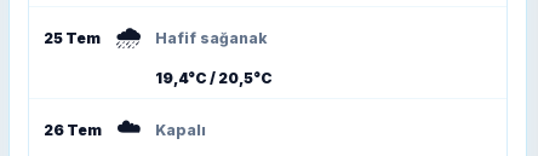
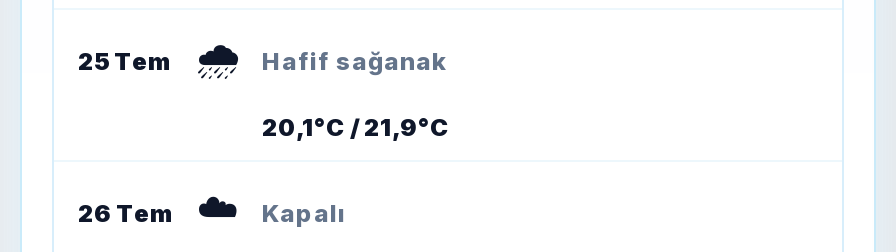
- 19,4°C / 20,5°C
+ 20,1°C / 21,9°C
